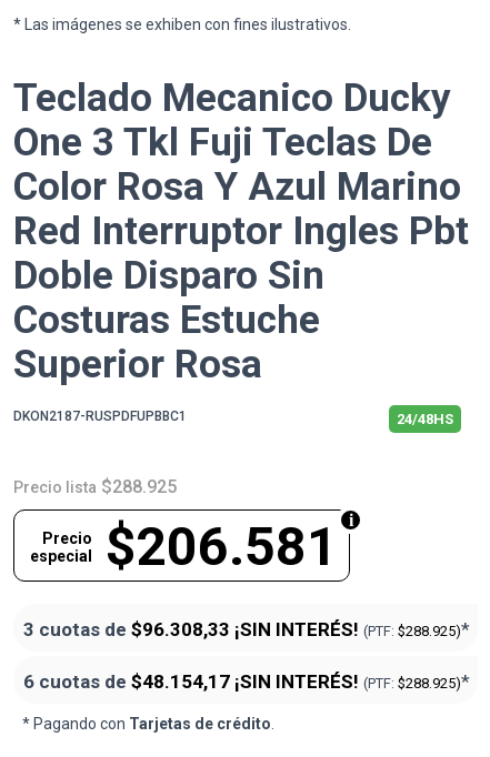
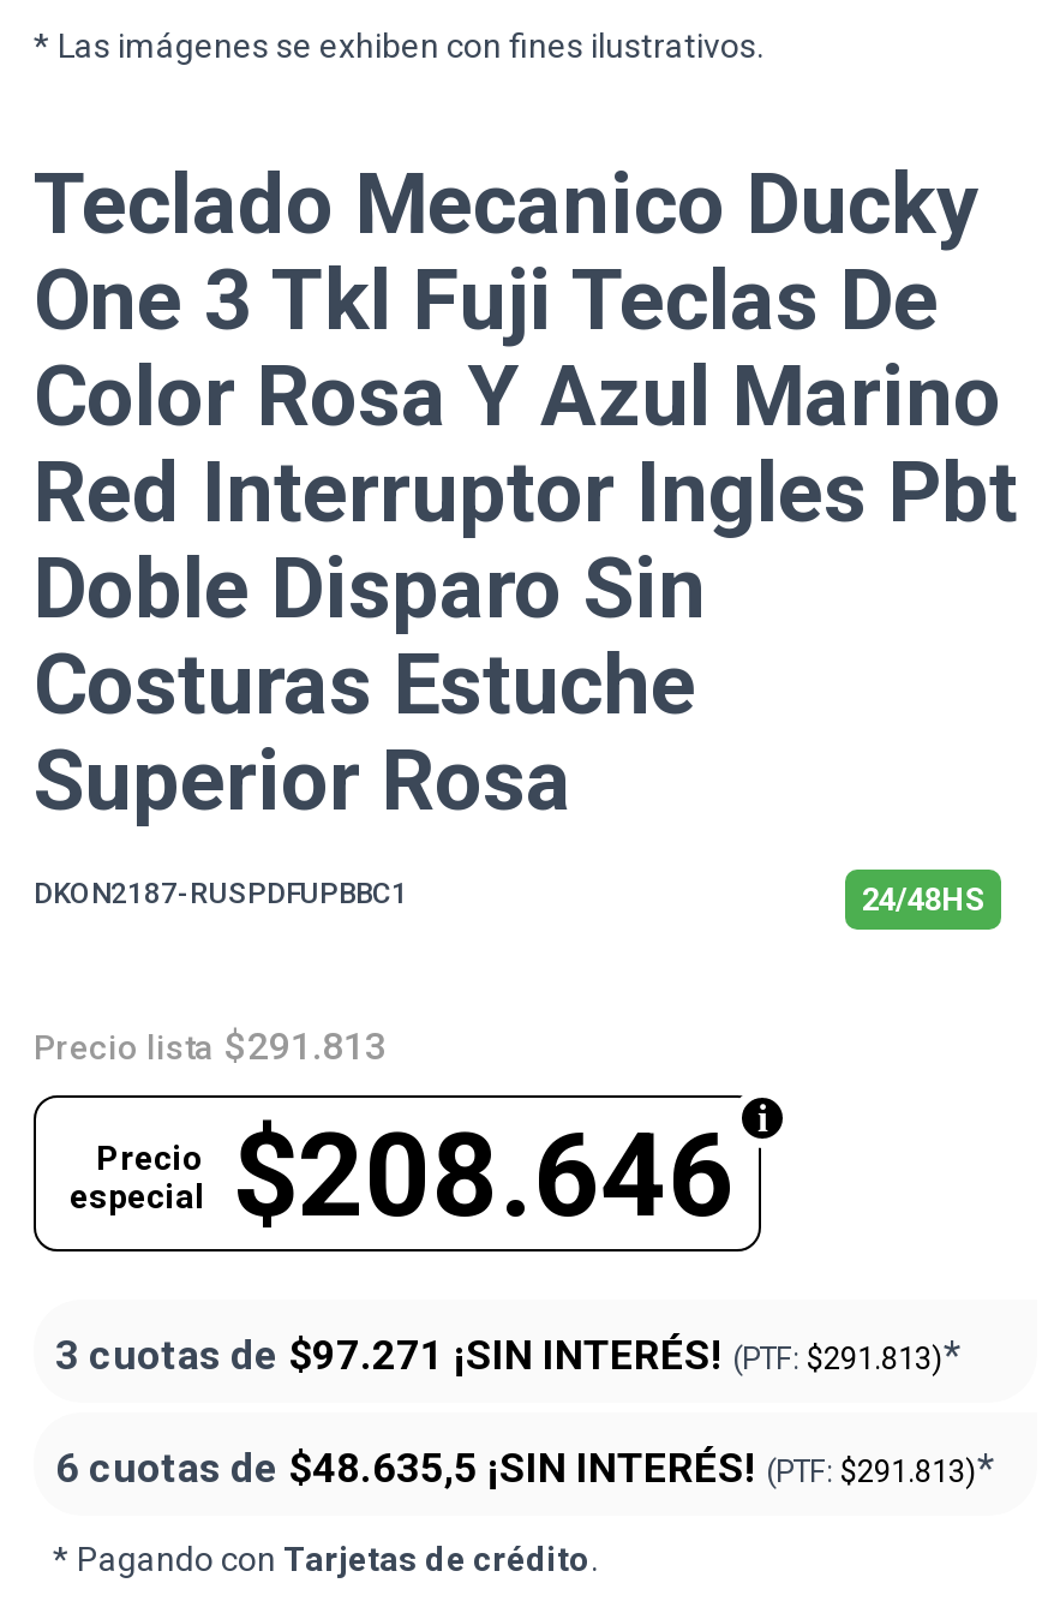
- Precio lista $288.925
+ Precio lista $291.813

- especial Precio $206.581
+ especial Precio $208.646

- 3 cuotas de $96.308,33 ¡SIN INTERÉS! (PTF: $288.925)*
+ 3 cuotas de $97.271 ¡SIN INTERÉS! (PTF: $291.813)*

- 6 cuotas de $48.154,17 ¡SIN INTERÉS! (PTF: $288.925)*
+ 6 cuotas de $48.635,5 ¡SIN INTERÉS! (PTF: $291.813)*
